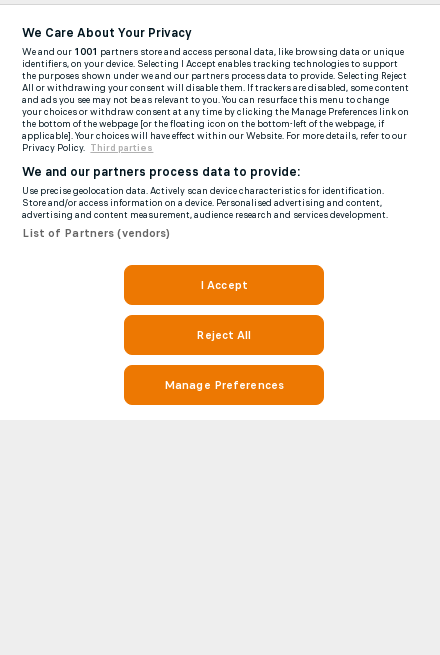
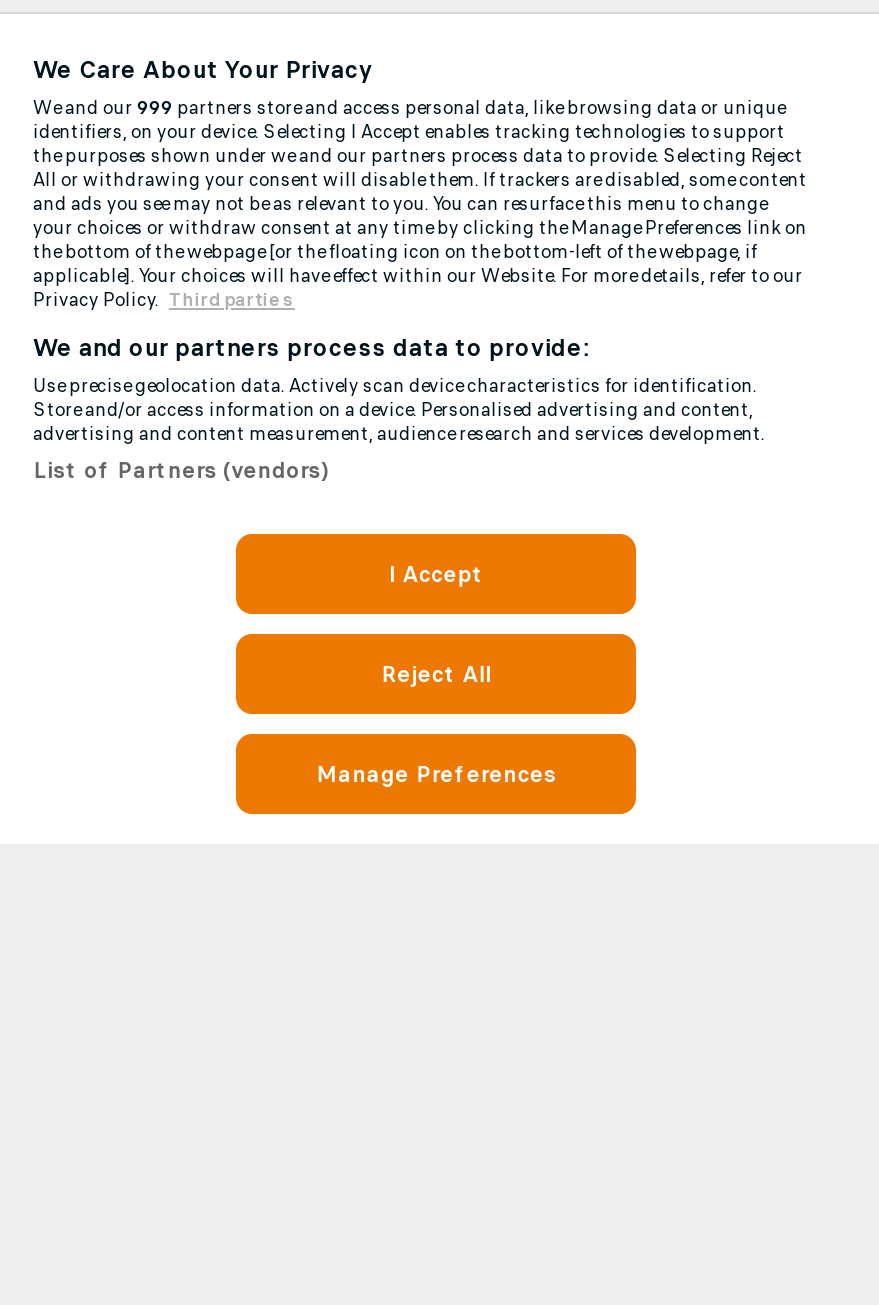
- We and our 1001 partners store and access personal data, like browsing data or unique
+ We and our 999 partners store and access personal data, like browsing data or unique
